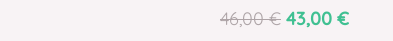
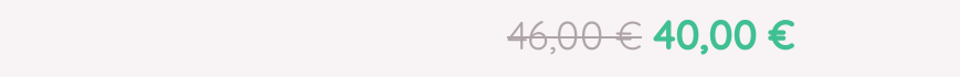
- 46,00€ 43,00 €
+ 46,00€ 40,00 €
